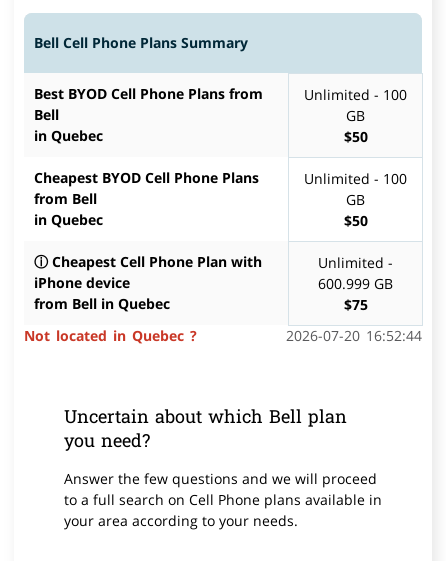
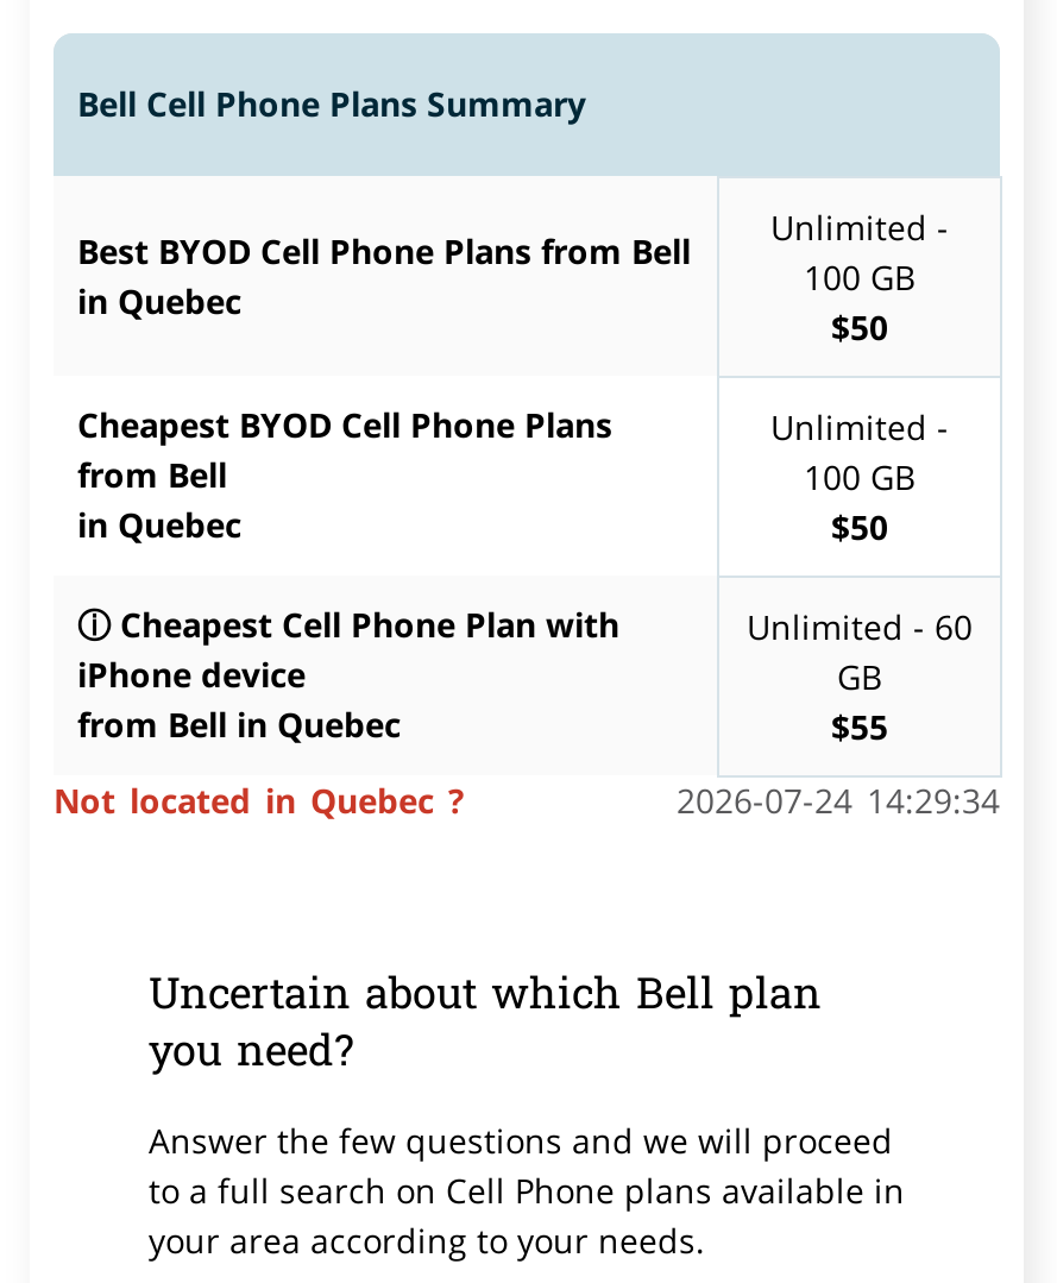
- Unlimited -
- 600.999 GB
- $75
+ Unlimited - 60
+ GB
+ $55

- 2026-07-20 16:52:44
+ 2026-07-24 14:29:34
